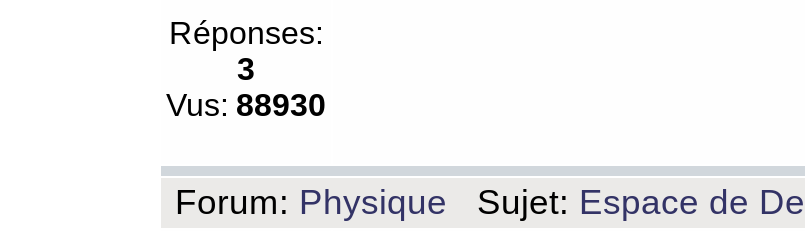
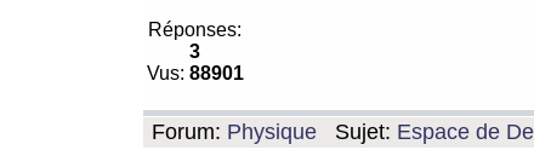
- Vus: 88930
+ Vus: 88901
